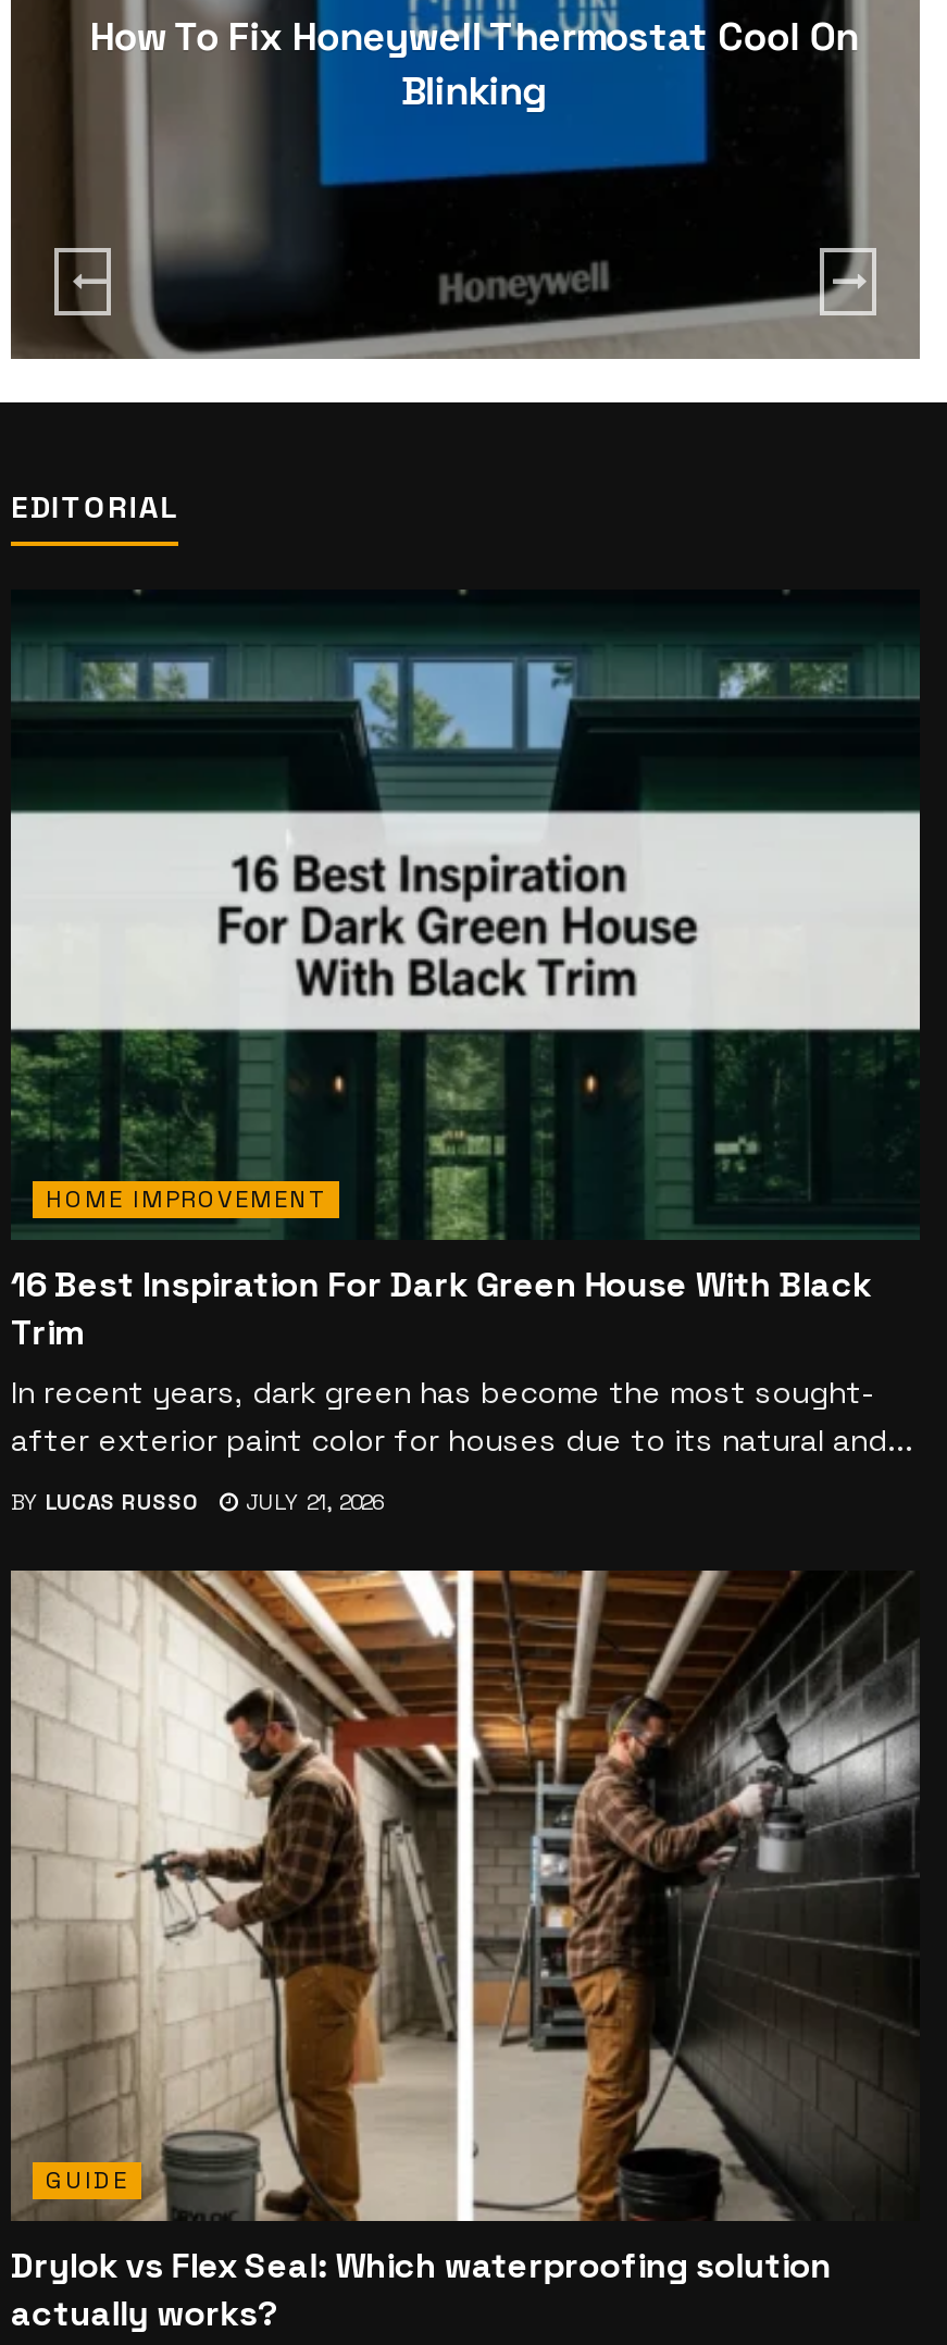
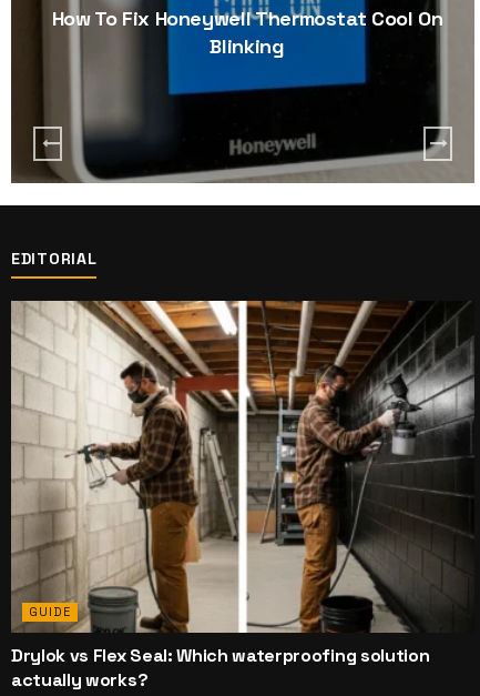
- [image]
- HOME IMPROVEMENT
- 16 Best Inspiration For Dark Green House With Black
- Trim
- In recent years, dark green has become the most sought-
- after exterior paint color for houses due to its natural and...
- BY LUCAS RUSSO
- JULY 21, 2026
